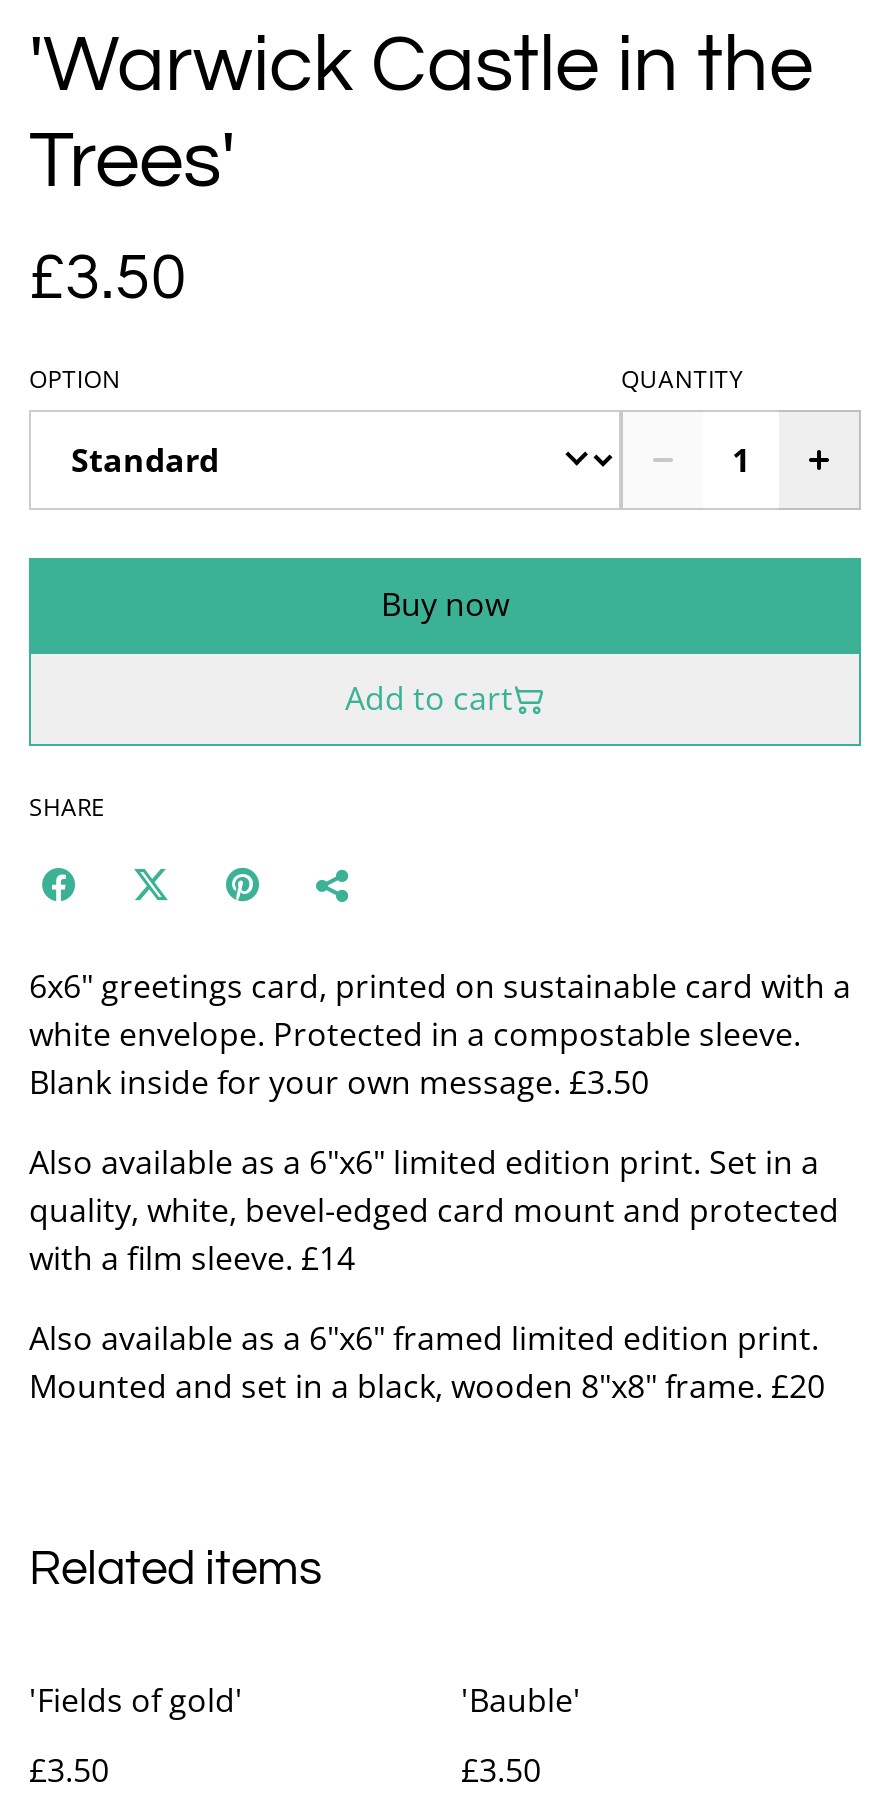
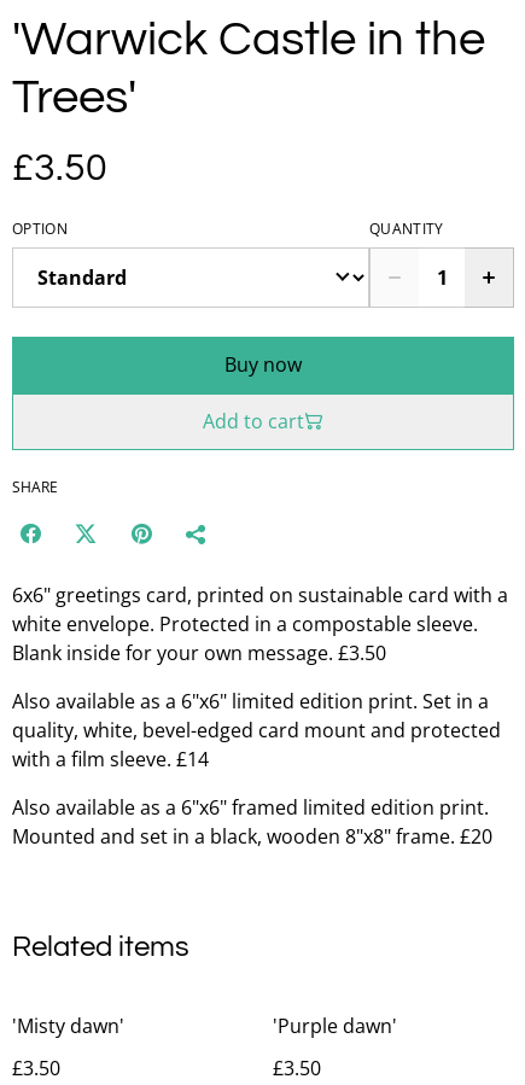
- 'Fields of gold'
+ 'Misty dawn'

- 'Bauble'
+ 'Purple dawn'
